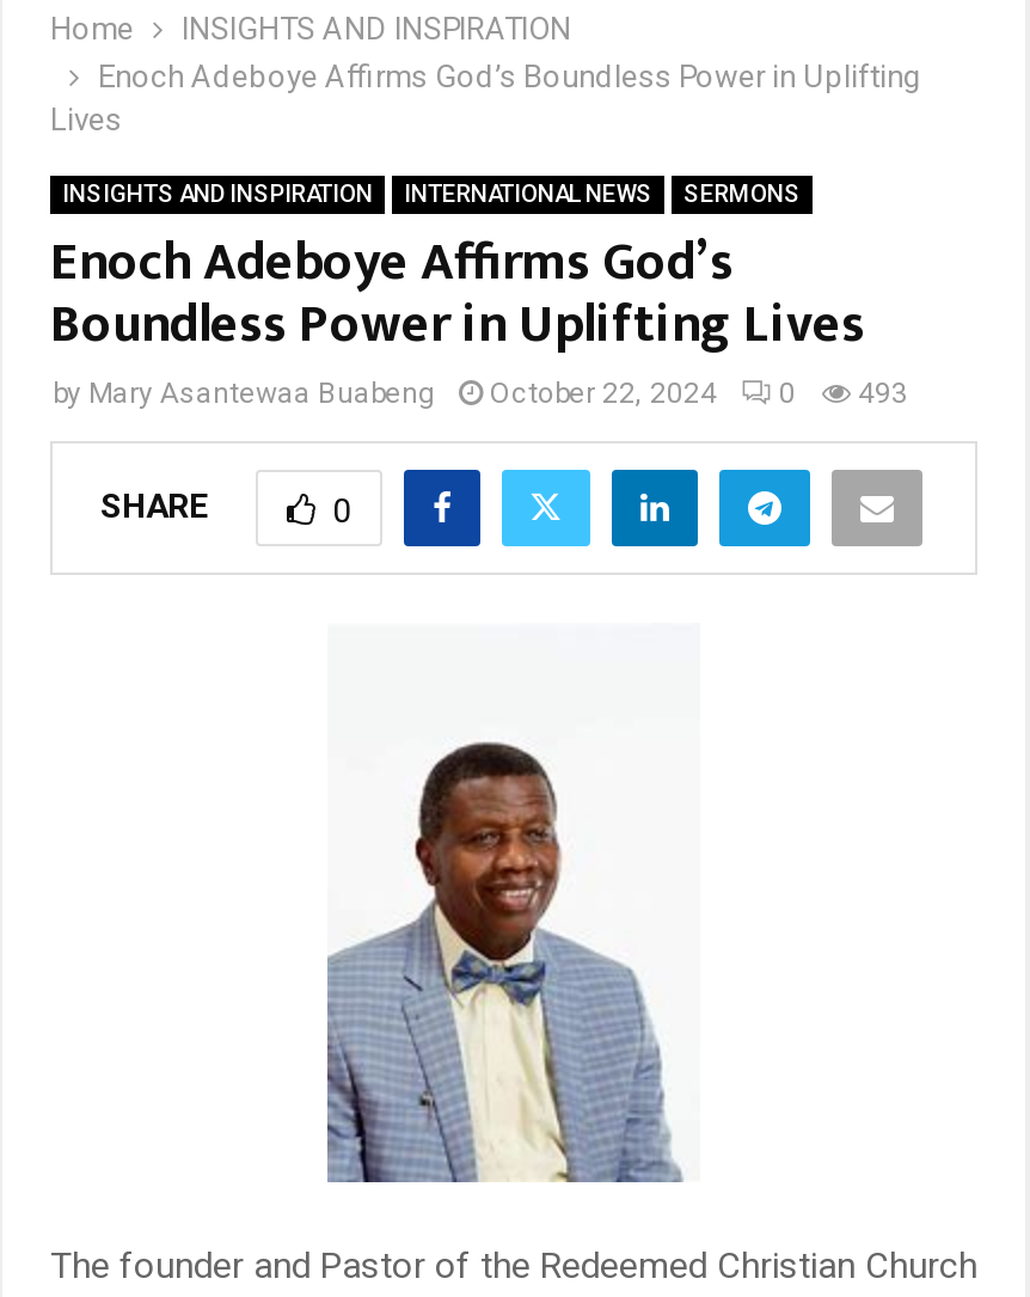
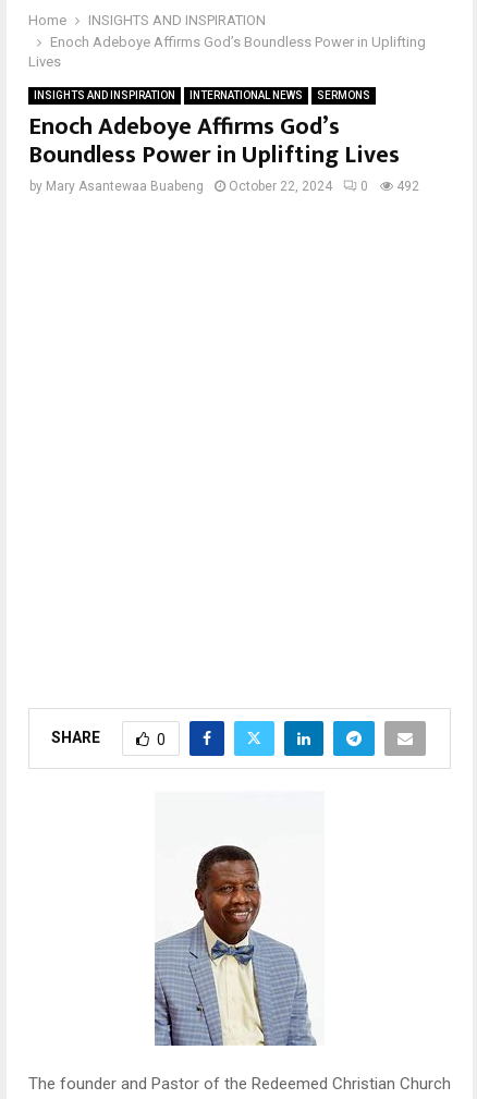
- by Mary Asantewaa Buabeng October 22, 2024 0 493
+ by Mary Asantewaa Buabeng October 22, 2024 0 492
